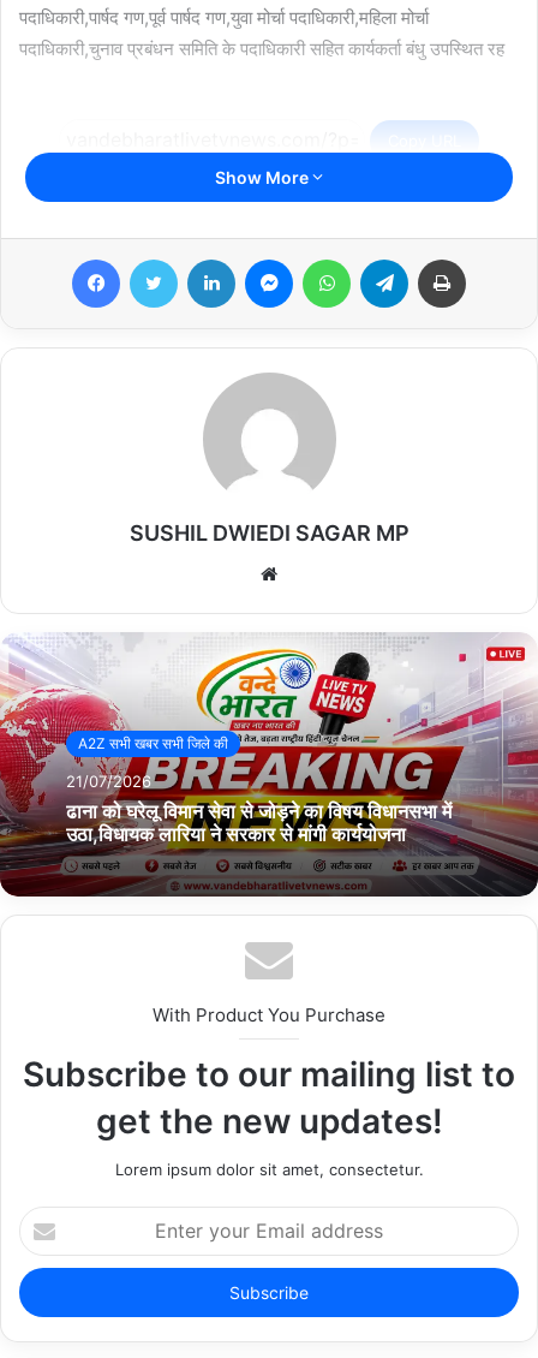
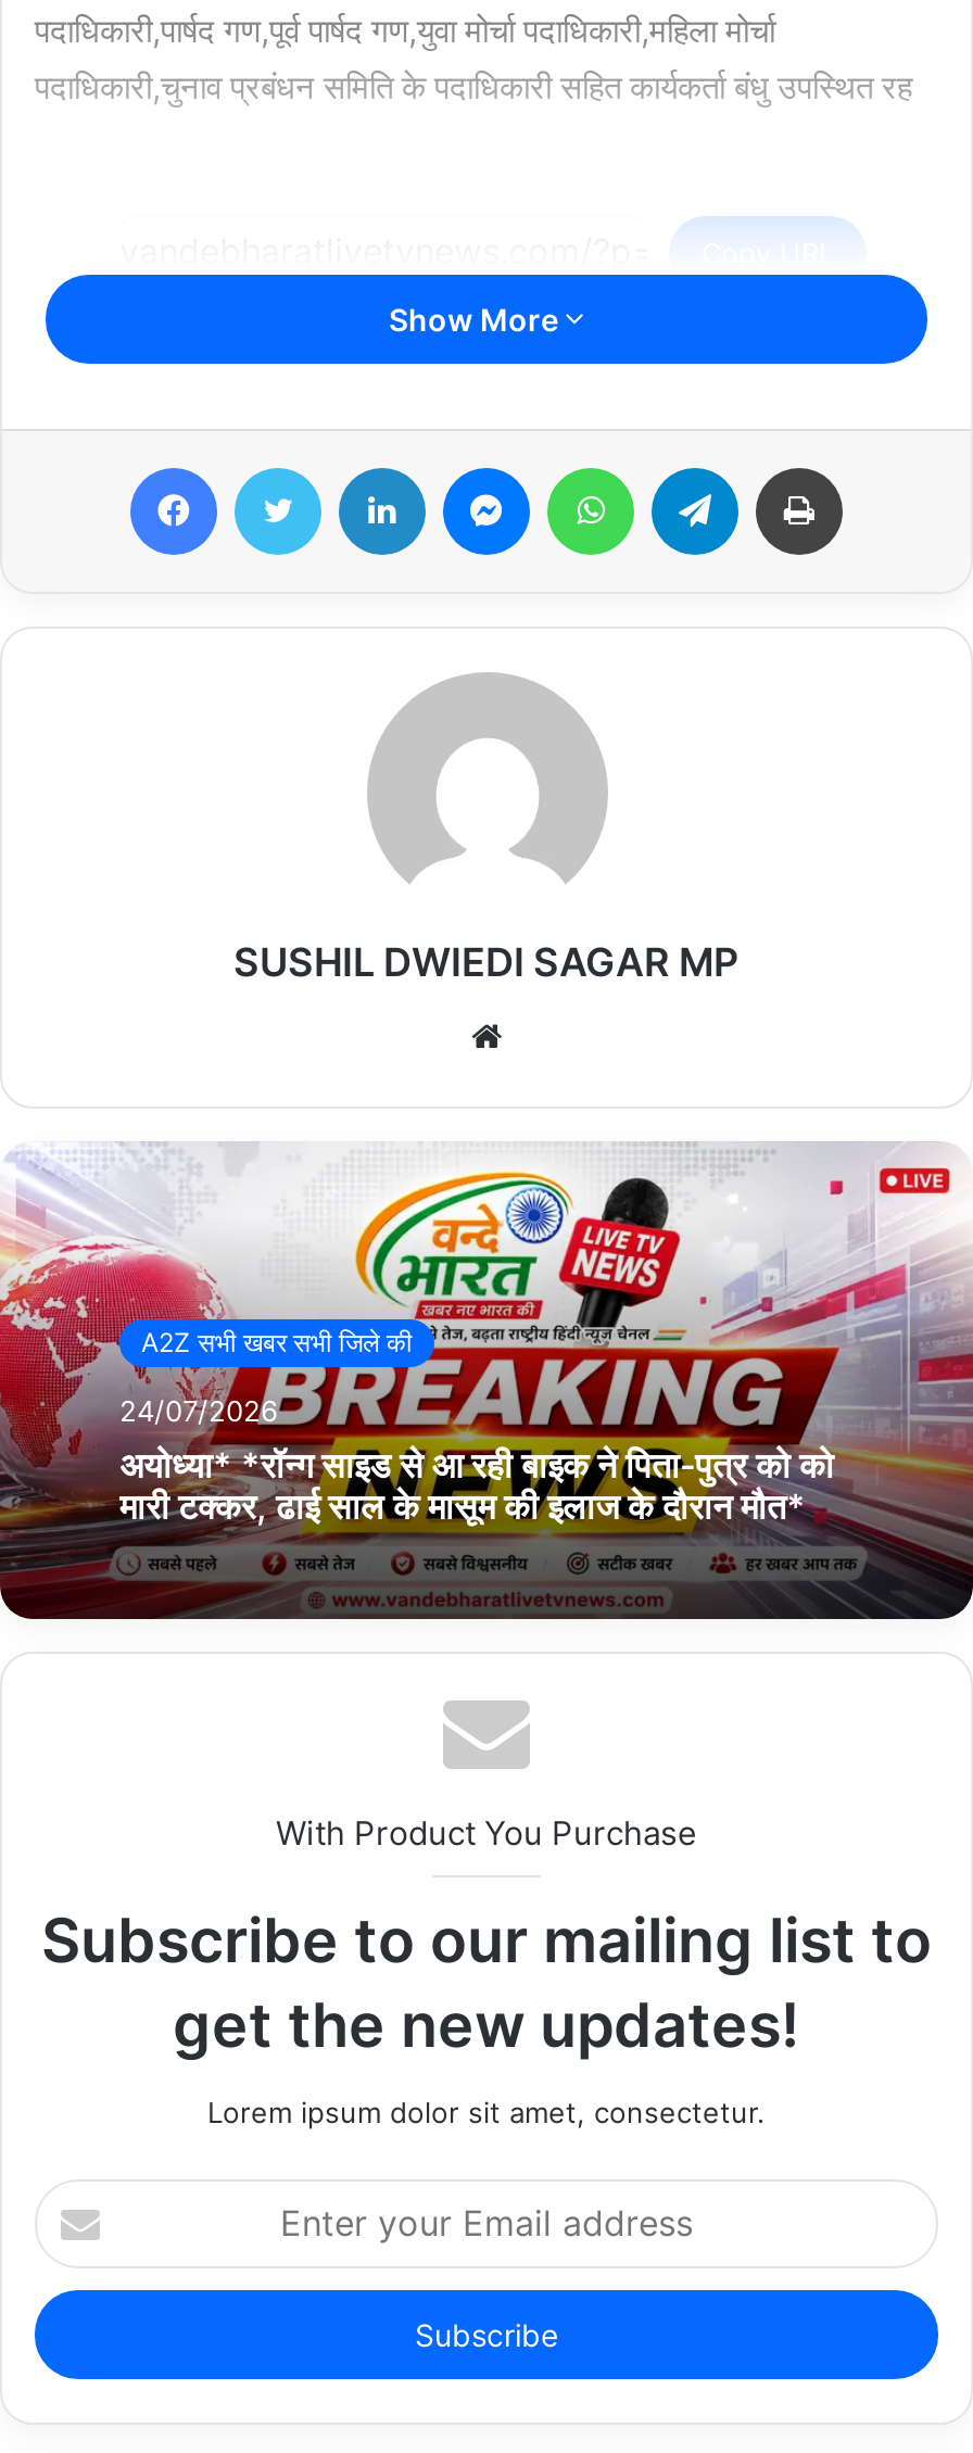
- 21/07/2026
- ढाना को घरेलू विमान सेवा से जोड़ने का विषय विधानसभा में
- उठा,विधायक लारिया ने सरकार से मांगी कार्ययोजना
+ 24/07/2026
+ अयोध्या* *रॉन्ग साइड से आ रही बाइक ने पिता-पुत्र को को
+ मारी टक्कर, ढाई साल के मासूम की इलाज के दौरान मौत*
